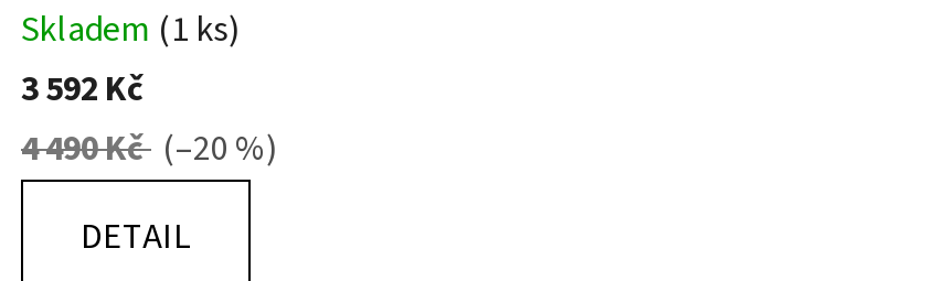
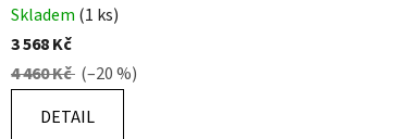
- 3 592 Kč
+ 3 568 Kč

- 4 490 Kč (–20 %)
+ 4 460 Kč (–20 %)
